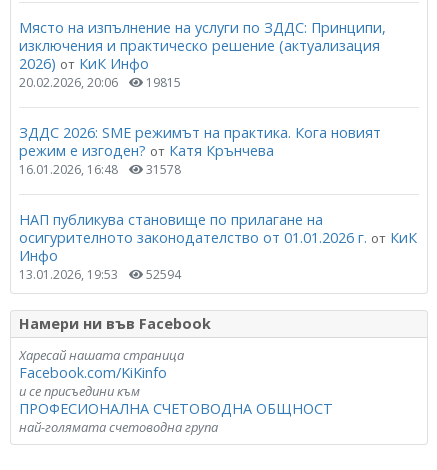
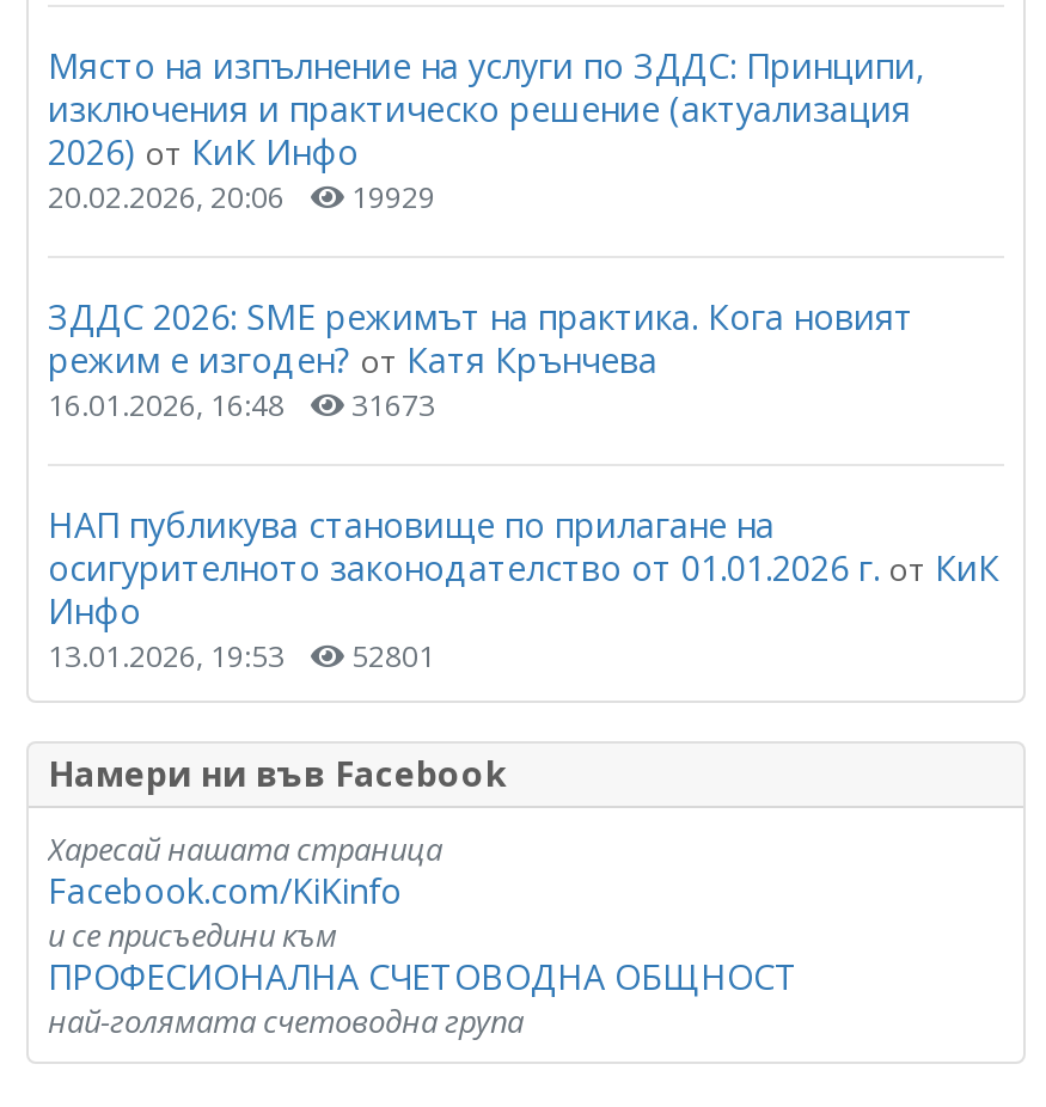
- 20.02.2026, 20:06 19815
+ 20.02.2026, 20:06 19929

- 16.01.2026, 16:48 31578
+ 16.01.2026, 16:48 31673

- 13.01.2026, 19:53 52594
+ 13.01.2026, 19:53 52801
